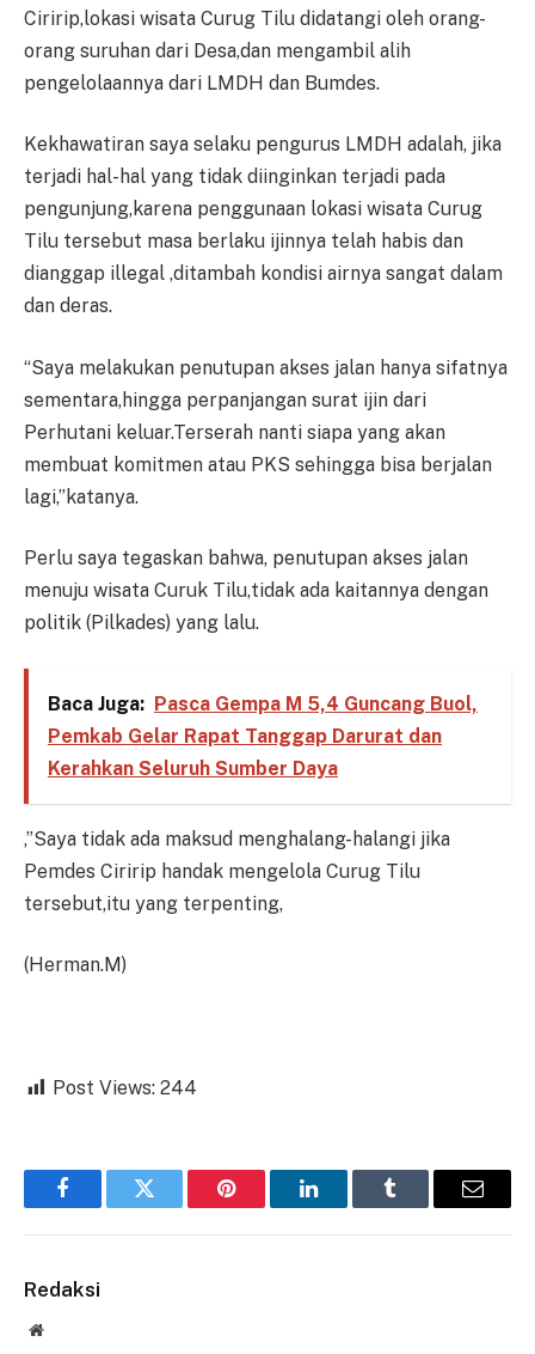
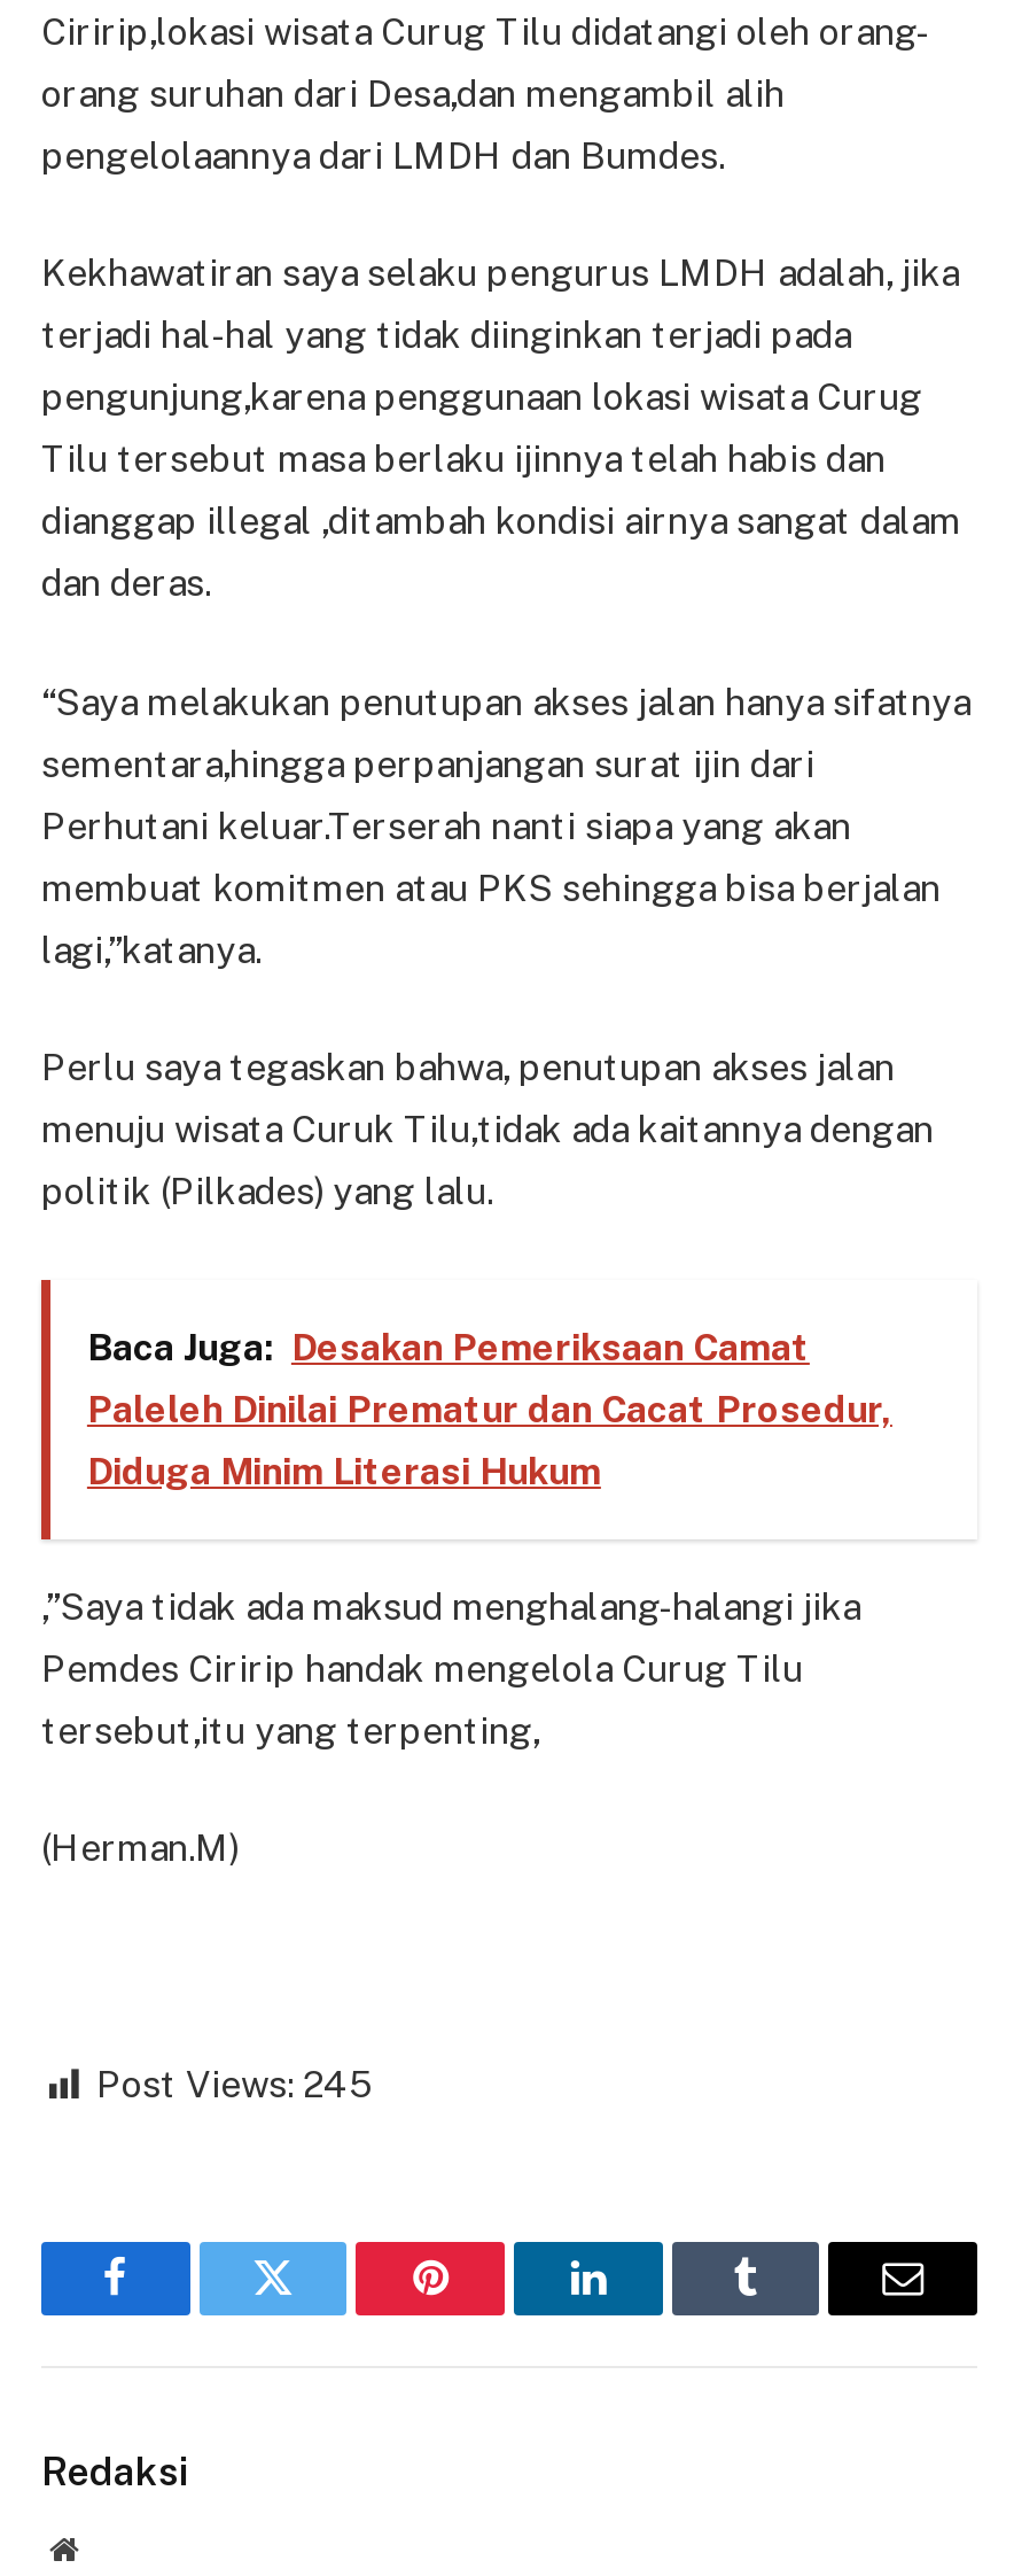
- Baca Juga: Pasca Gempa M 5,4 Guncang Buol,
- Pemkab Gelar Rapat Tanggap Darurat dan
- Kerahkan Seluruh Sumber Daya
+ Baca Juga: Desakan Pemeriksaan Camat
+ Paleleh Dinilai Prematur dan Cacat Prosedur,
+ Diduga Minim Literasi Hukum

- Post Views: 244
+ Post Views: 245
